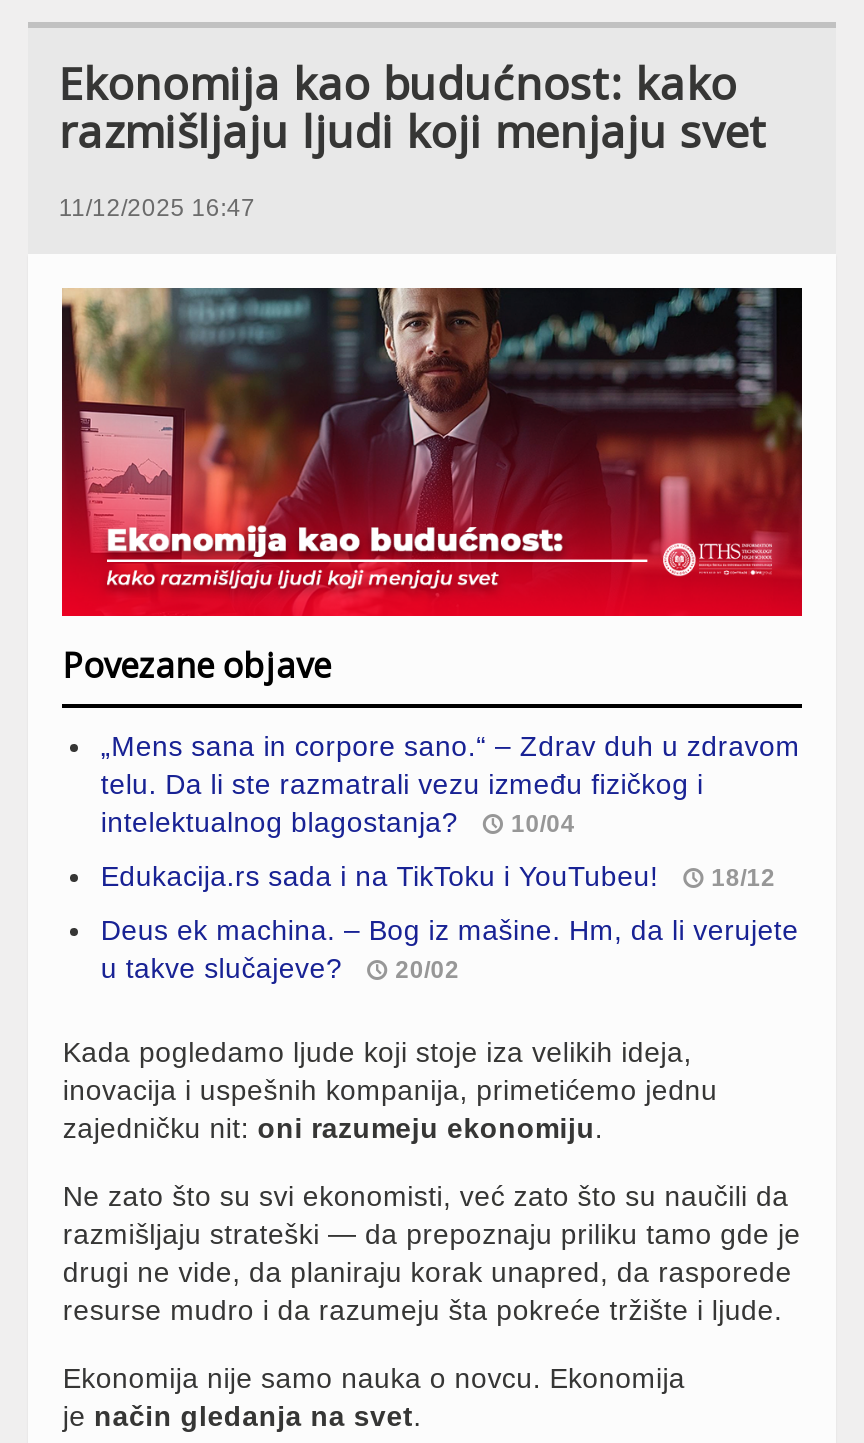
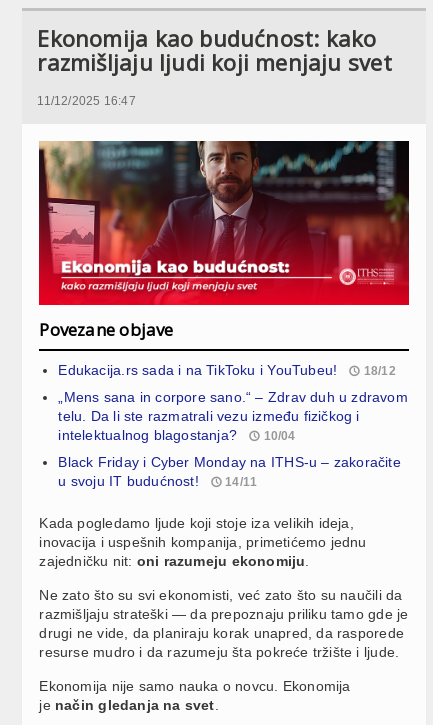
moved down: „Mens sana in corpore sano.“ – Zdrav duh u zdravom | telu. Da li ste razmatrali vezu između fizičkog i | intelektualnog blagostanja? | 10/04

moved up: Edukacija.rs sada i na TikToku i YouTubeu! | 18/12

- Deus ek machina. – Bog iz mašine. Hm, da li verujete
- u takve slučajeve?
- 20/02
+ Black Friday i Cyber Monday na ITHS-u – zakoračite
+ u svoju IT budućnost!
+ 14/11
